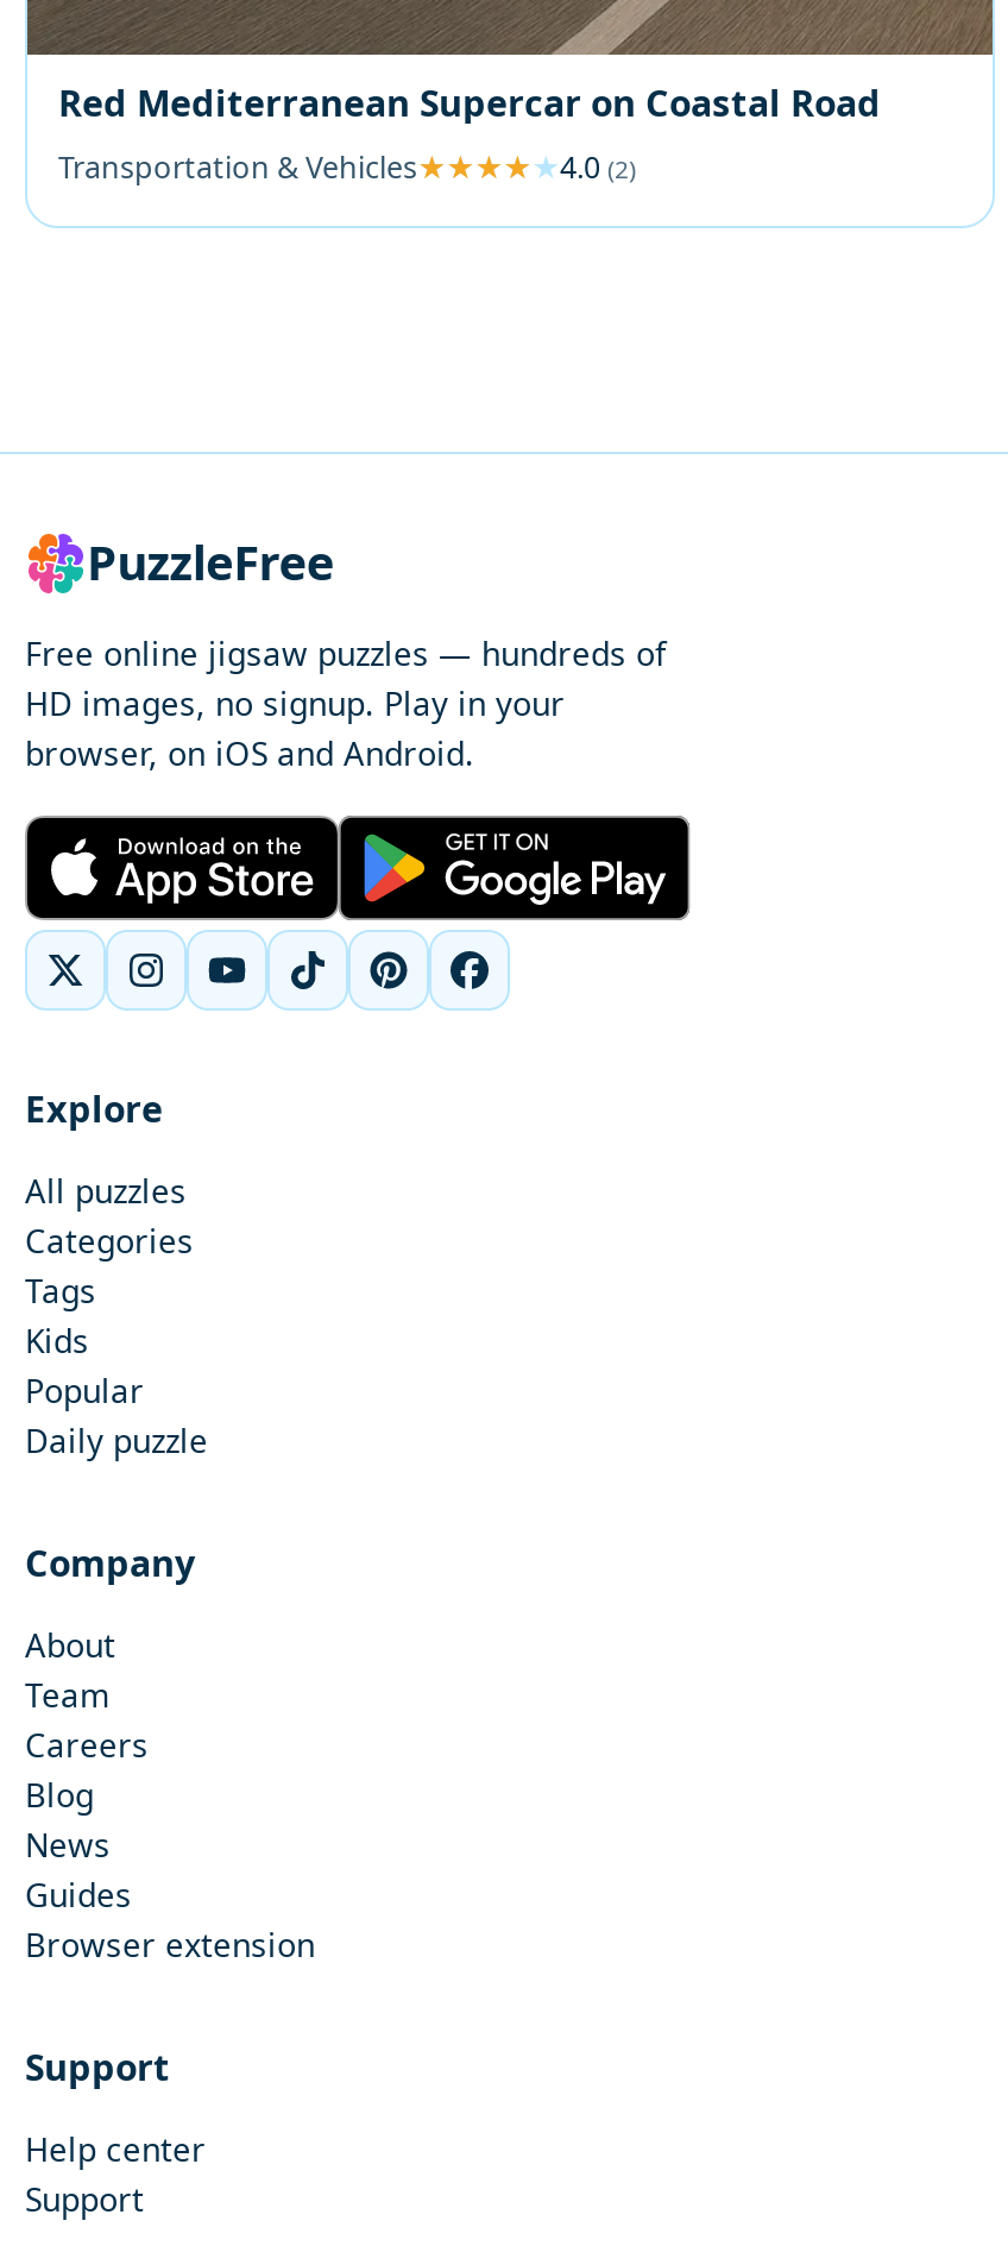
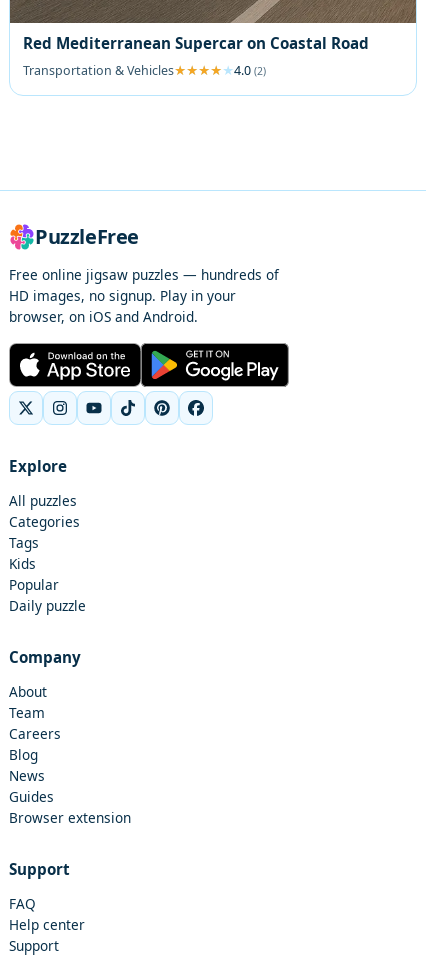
+ FAQ
